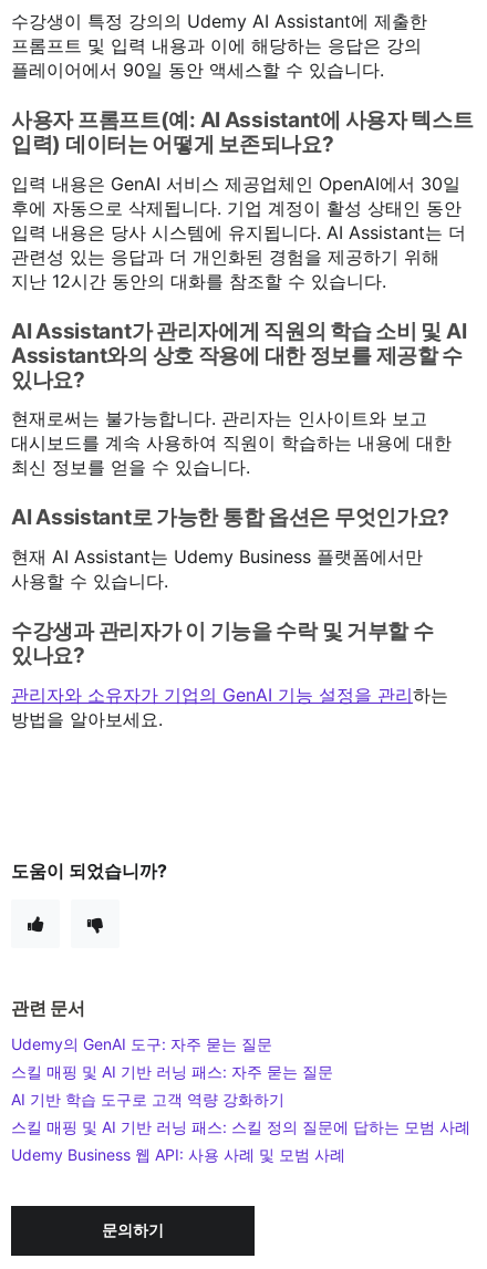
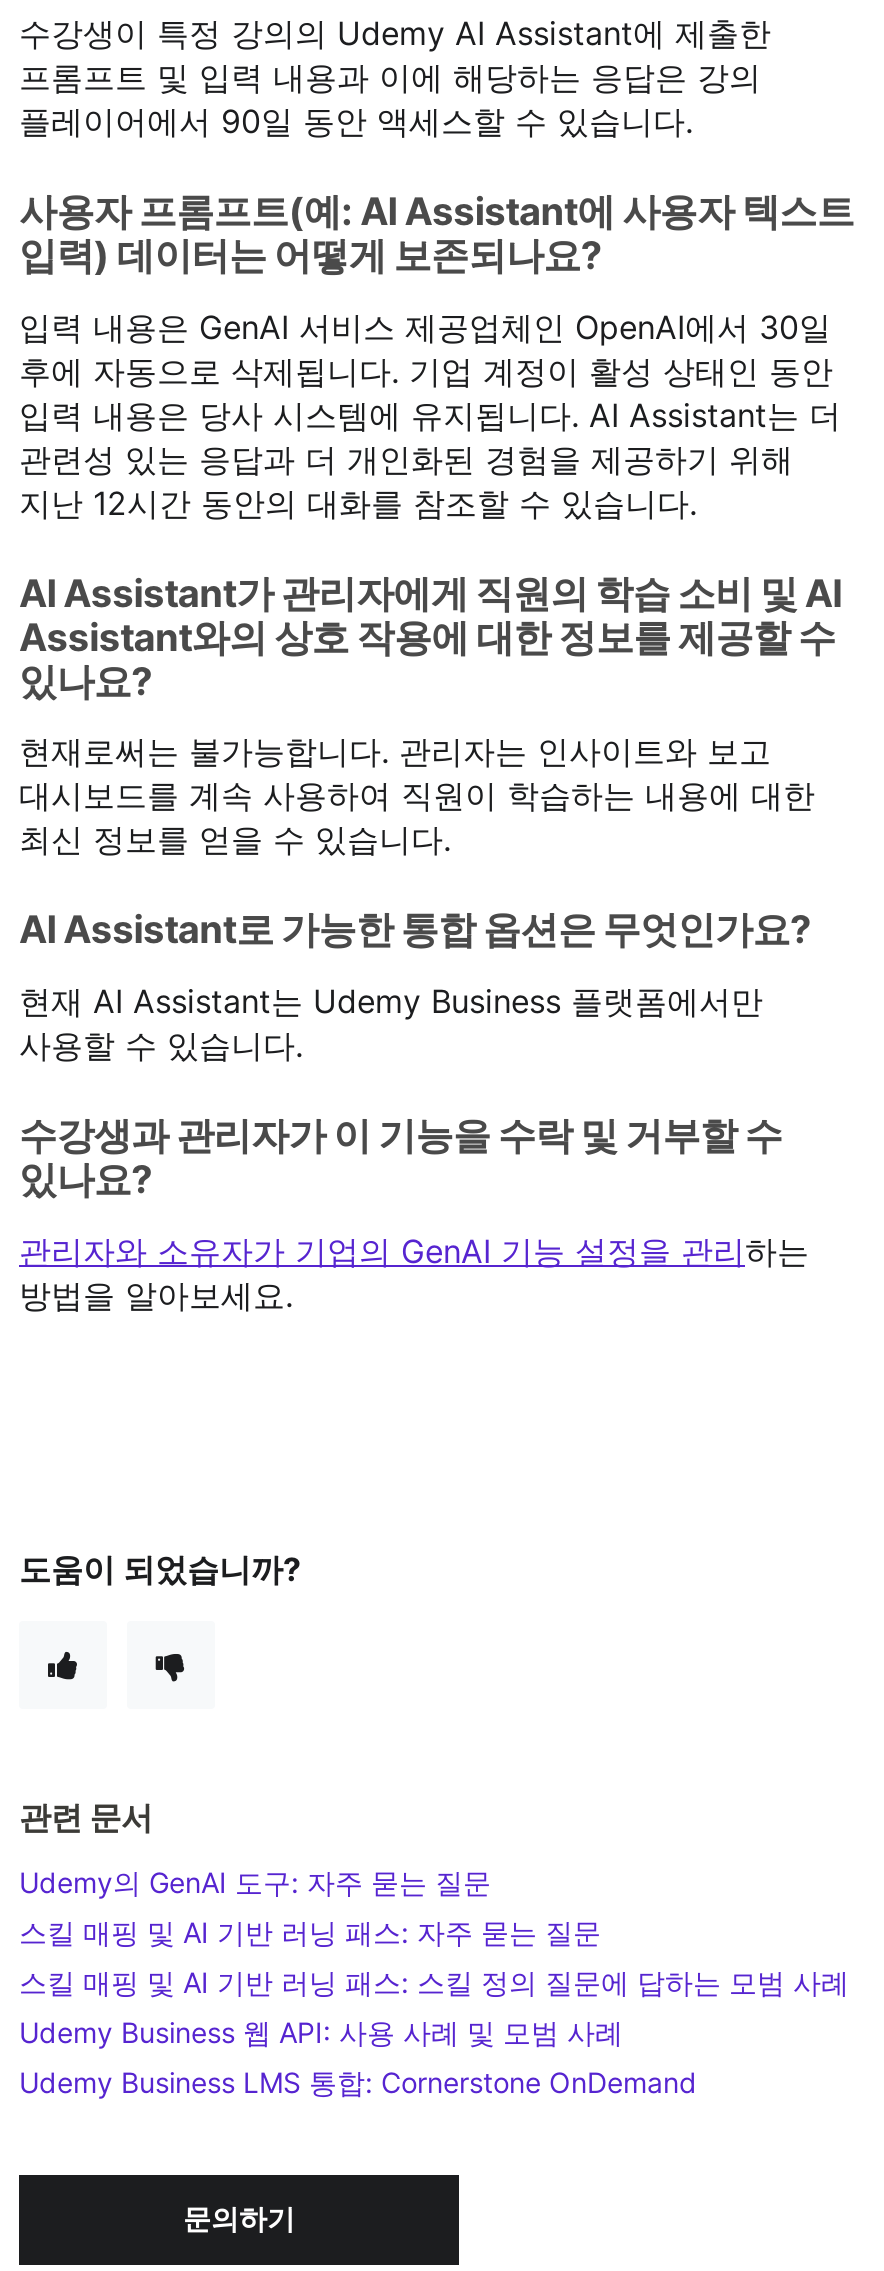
- AI 기반 학습 도구로 고객 역량 강화하기

moved up: 스킬 매핑 및 AI 기반 러닝 패스: 스킬 정의 질문에 답하는 모범 사례 | Udemy Business 웹 API: 사용 사례 및 모범 사례

+ Udemy Business LMS 통합: Cornerstone OnDemand
